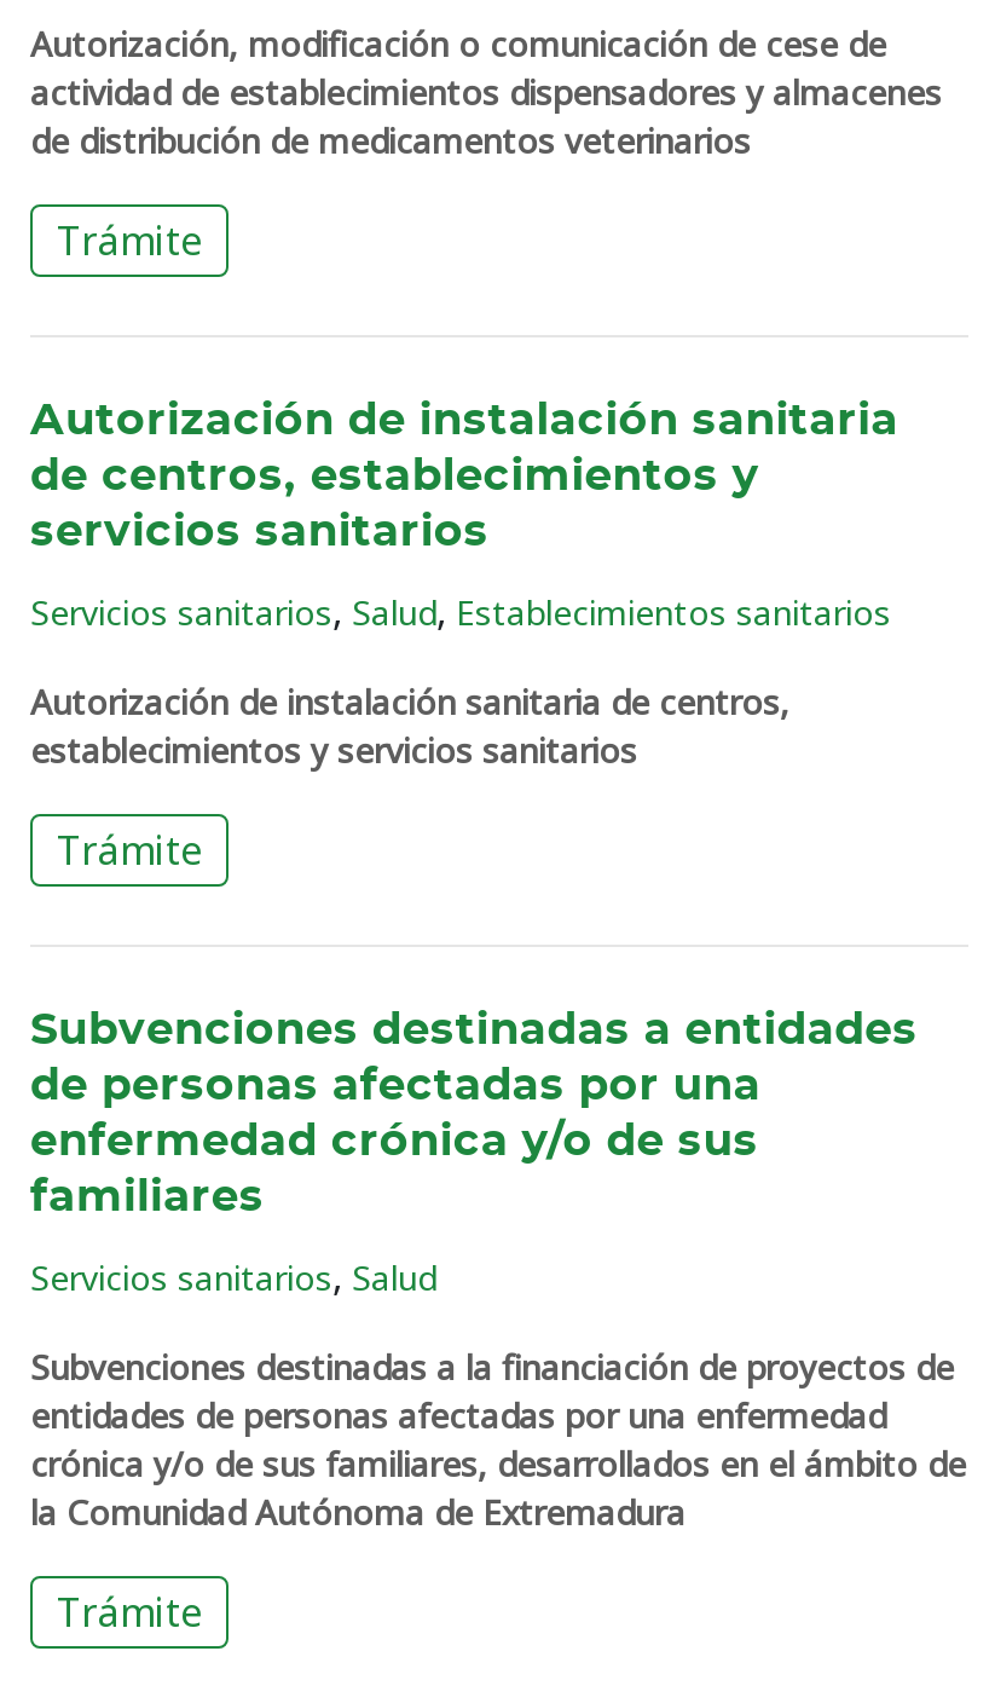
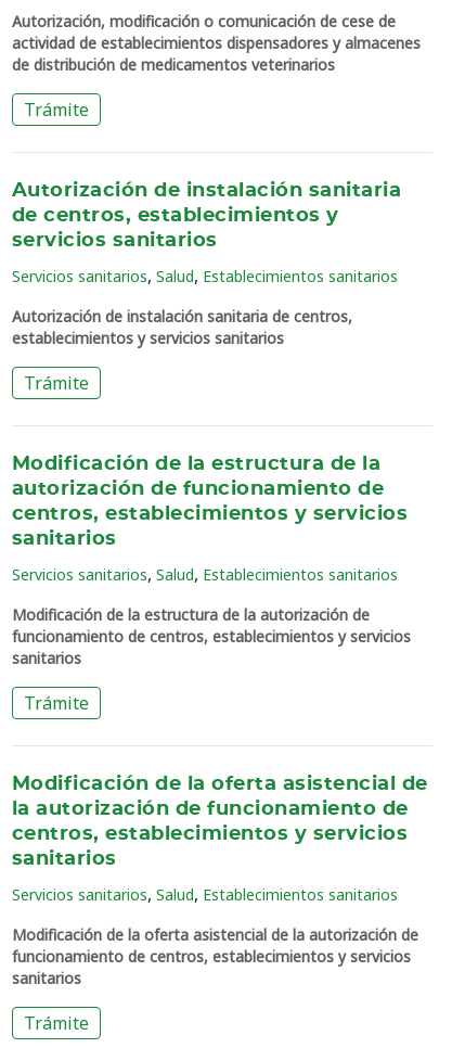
- Subvenciones destinadas a entidades
- de personas afectadas por una
- enfermedad crónica y/o de sus
- familiares
- Servicios sanitarios, Salud
- Subvenciones destinadas a la financiación de proyectos de
- entidades de personas afectadas por una enfermedad
- crónica y/o de sus familiares, desarrollados en el ámbito de
- la Comunidad Autónoma de Extremadura
+ Modificación de la estructura de la
+ autorización de funcionamiento de
+ centros, establecimientos y servicios
+ sanitarios
+ Servicios sanitarios, Salud, Establecimientos sanitarios
+ Modificación de la estructura de la autorización de
+ funcionamiento de centros, establecimientos y servicios
+ sanitarios
+ Trámite
+ Modificación de la oferta asistencial de
+ la autorización de funcionamiento de
+ centros, establecimientos y servicios
+ sanitarios
+ Servicios sanitarios, Salud, Establecimientos sanitarios
+ Modificación de la oferta asistencial de la autorización de
+ funcionamiento de centros, establecimientos y servicios
+ sanitarios
